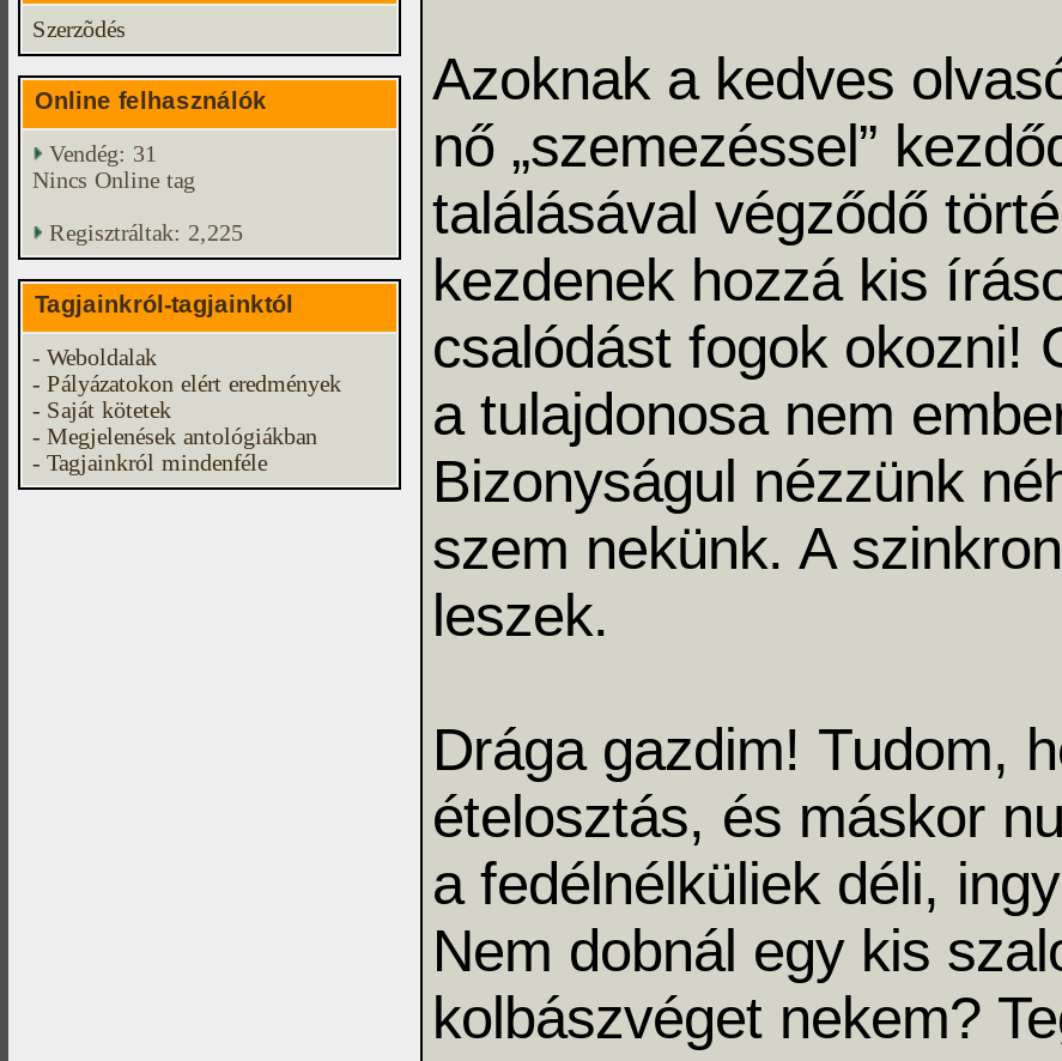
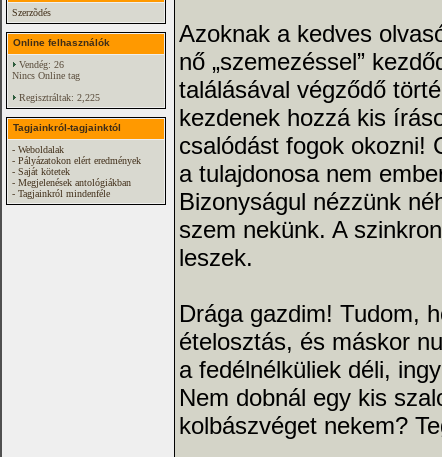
- Vendég: 31
+ Vendég: 26
